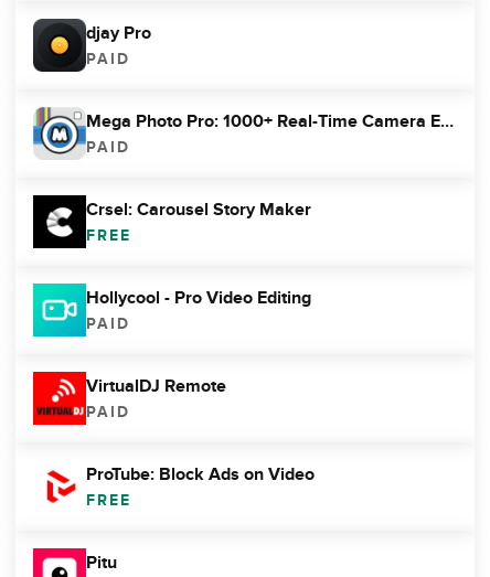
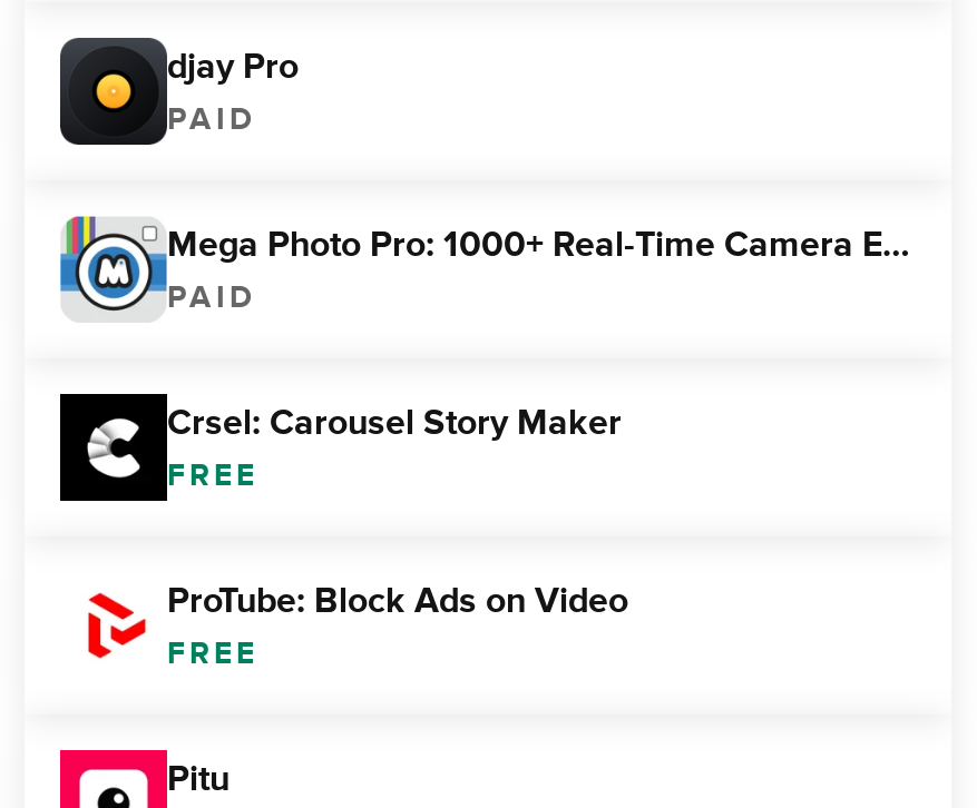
- [image]
- Hollycool - Pro Video Editing
- PAID
- VirtualDJ Remote
- PAID

- [image]
